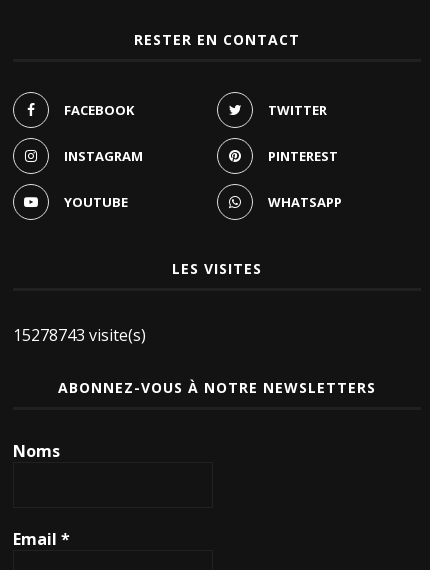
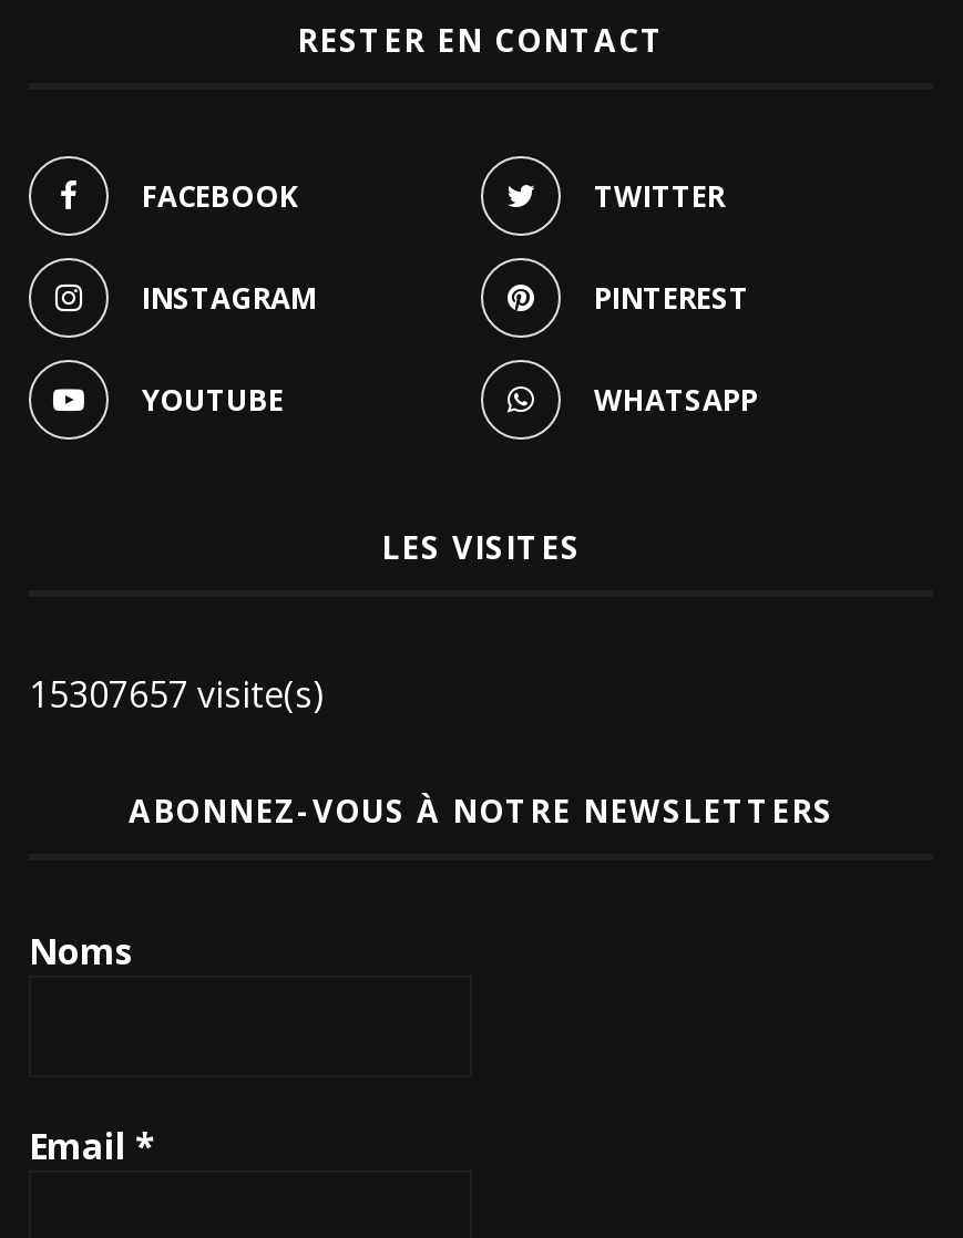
- 15278743 visite(s)
+ 15307657 visite(s)
